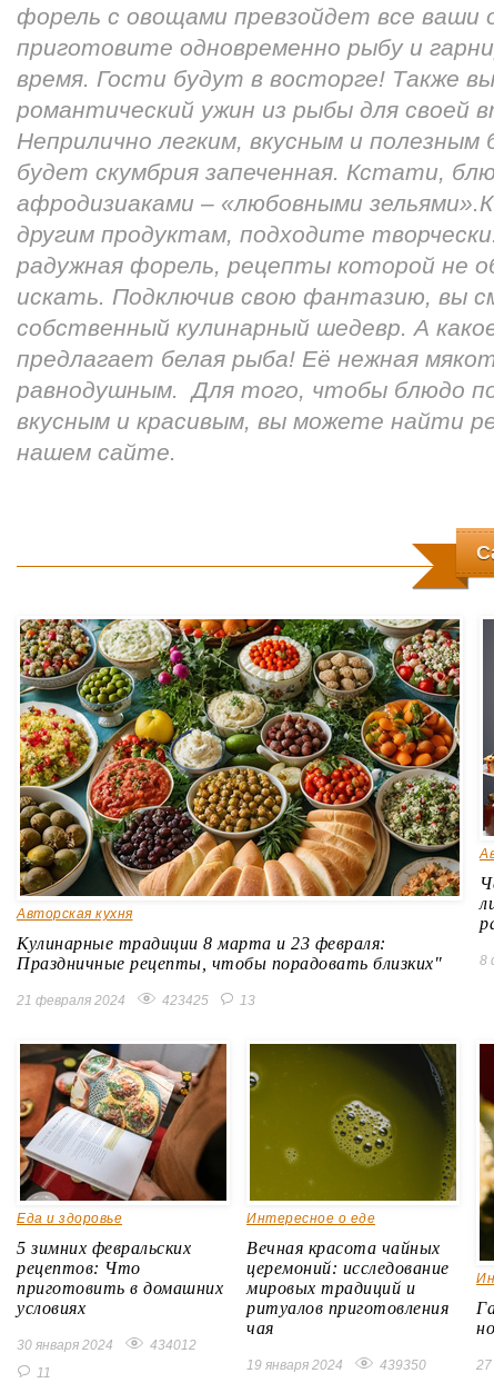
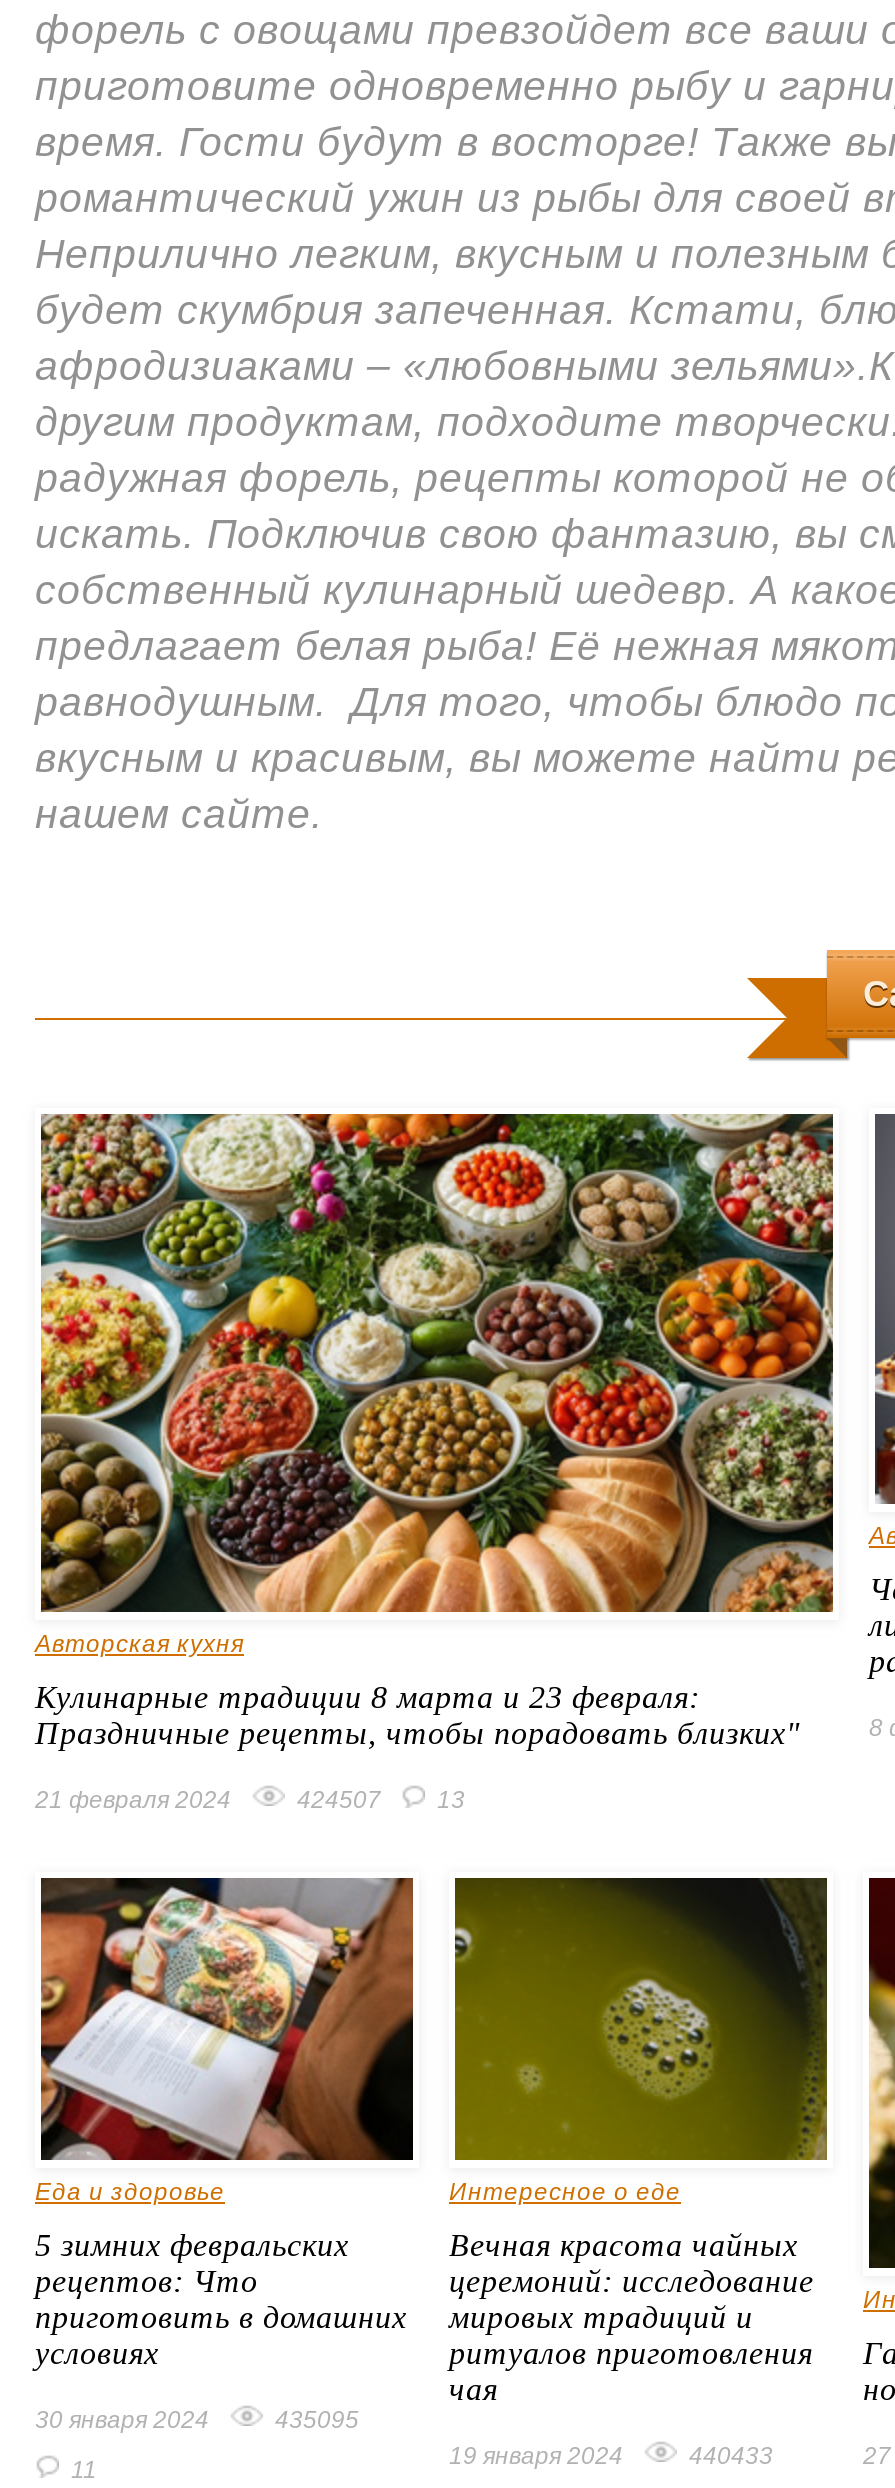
- 423425 13
+ 424507 13

- 434012
+ 435095

- 439350
+ 440433
